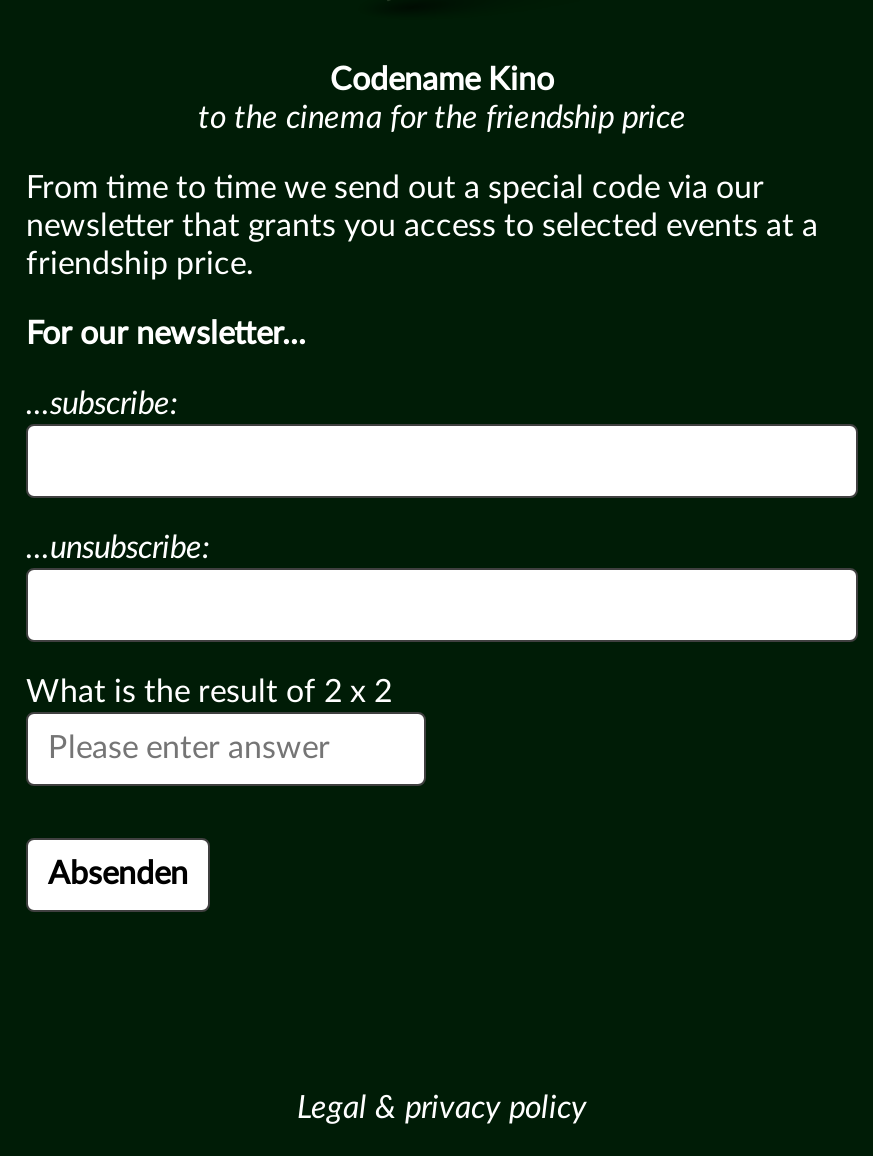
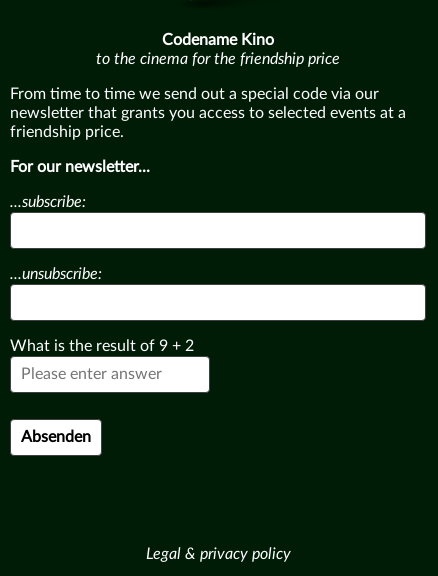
- What is the result of 2 x 2
+ What is the result of 9 + 2
